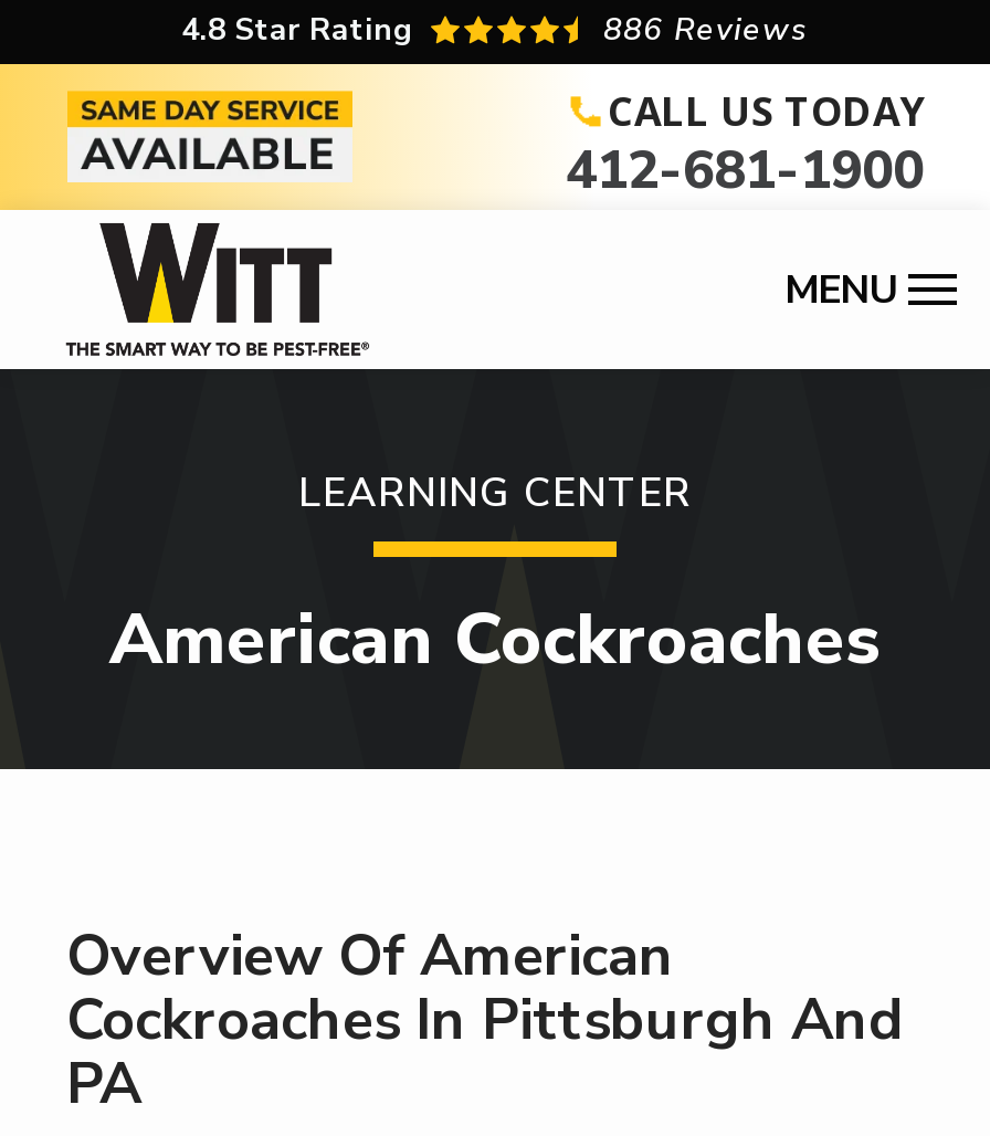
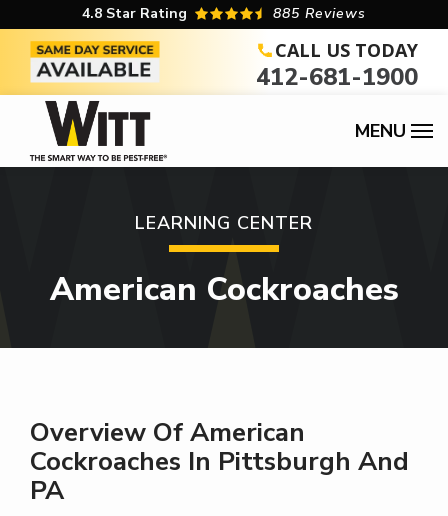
- 886 Reviews
+ 885 Reviews
